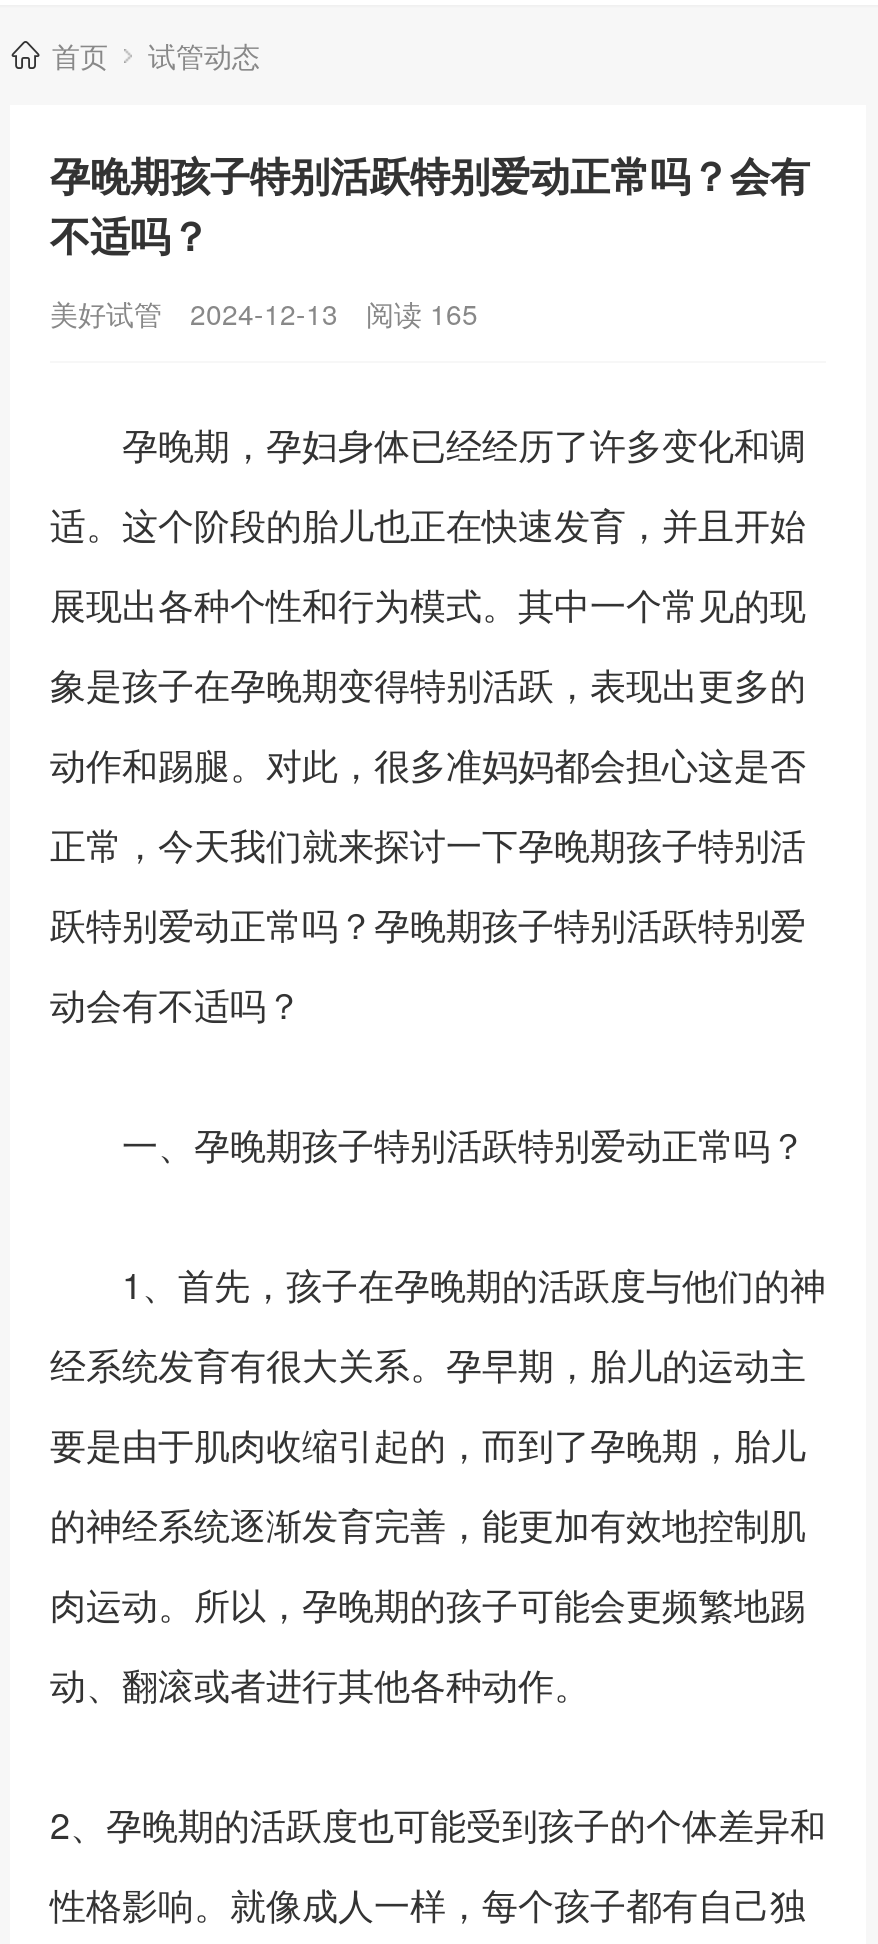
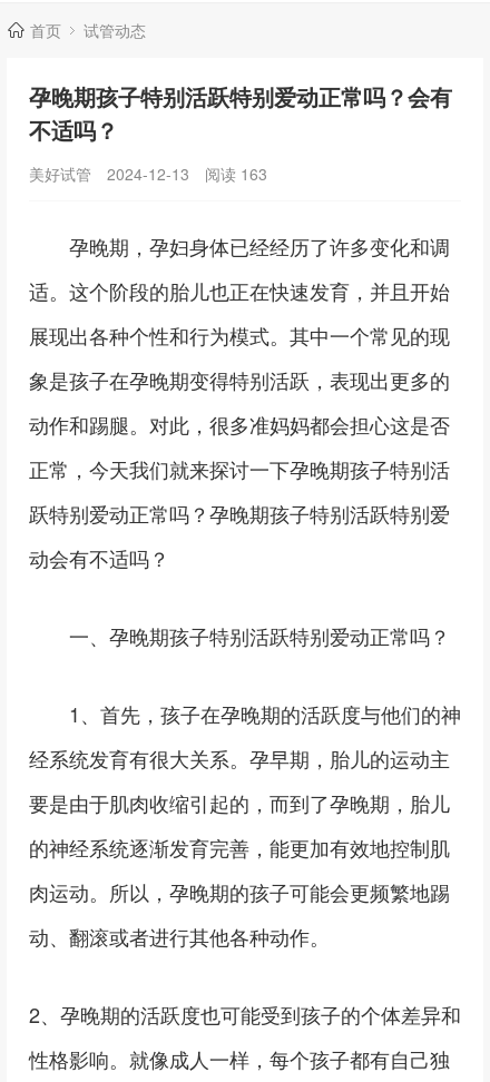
- 美好试管 2024-12-13 阅读165
+ 美好试管 2024-12-13 阅读163
